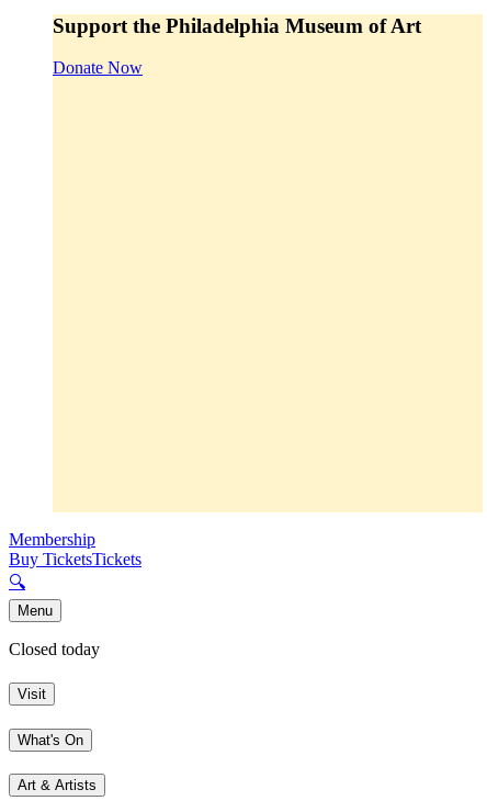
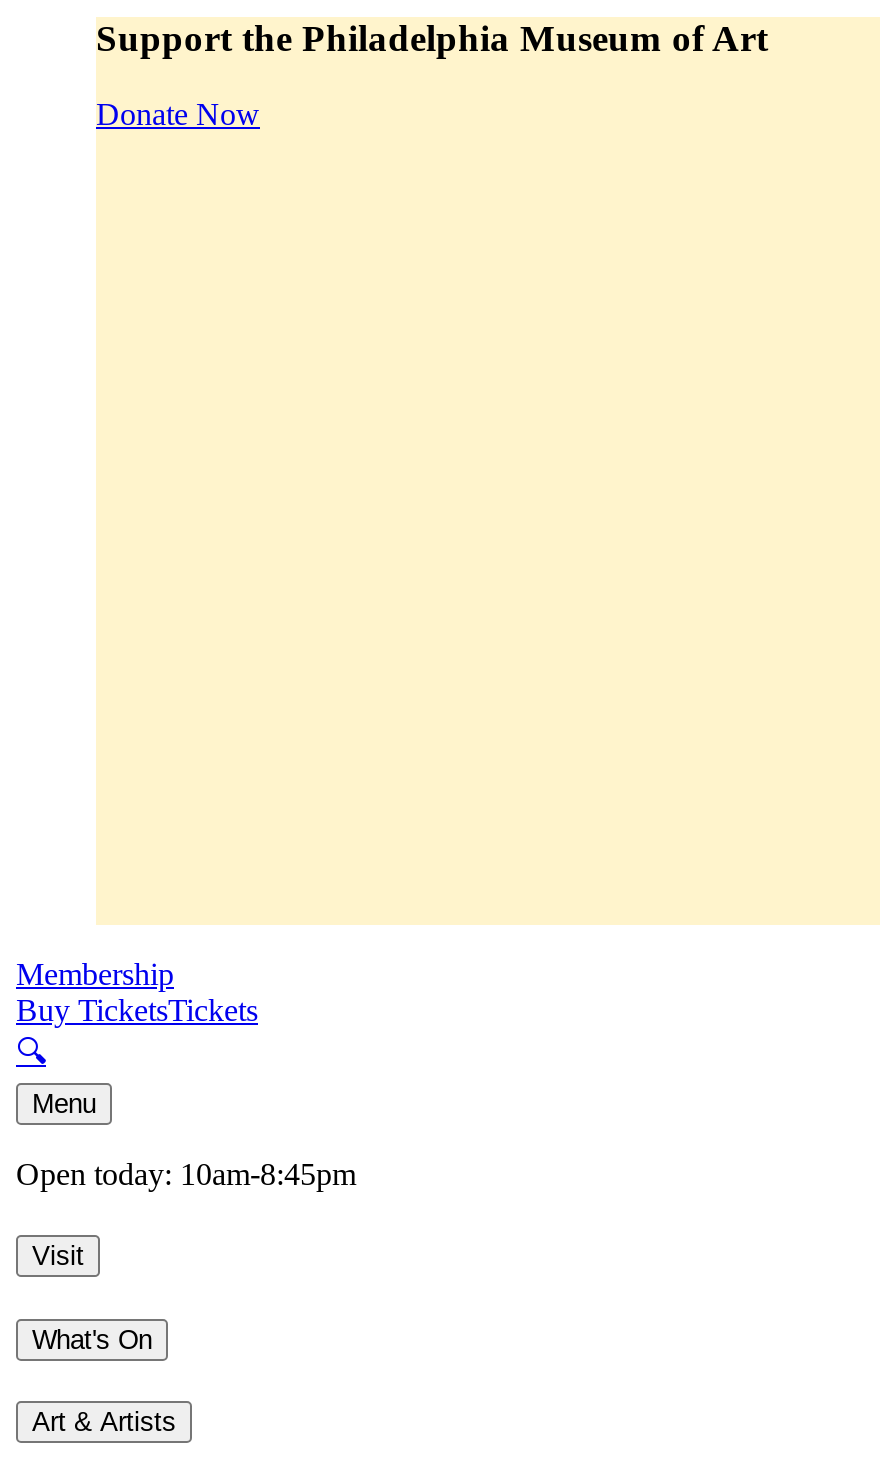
- Closed today
+ Open today: 10am-8:45pm
